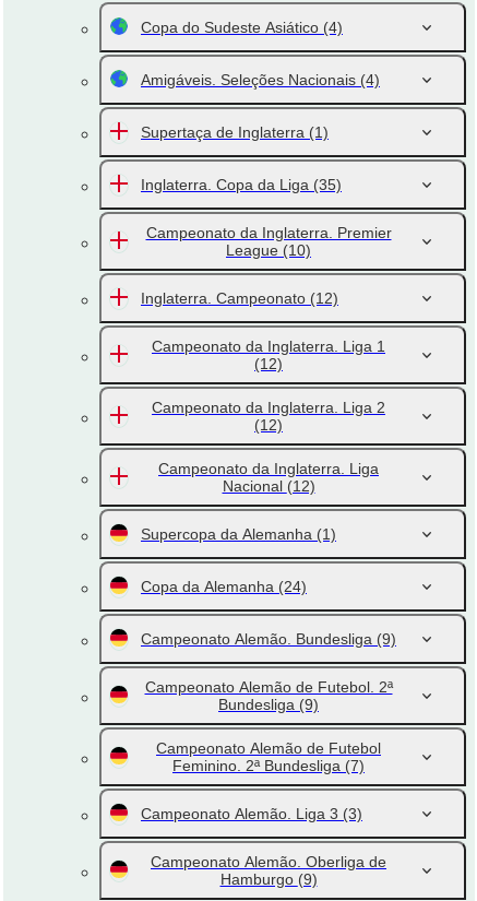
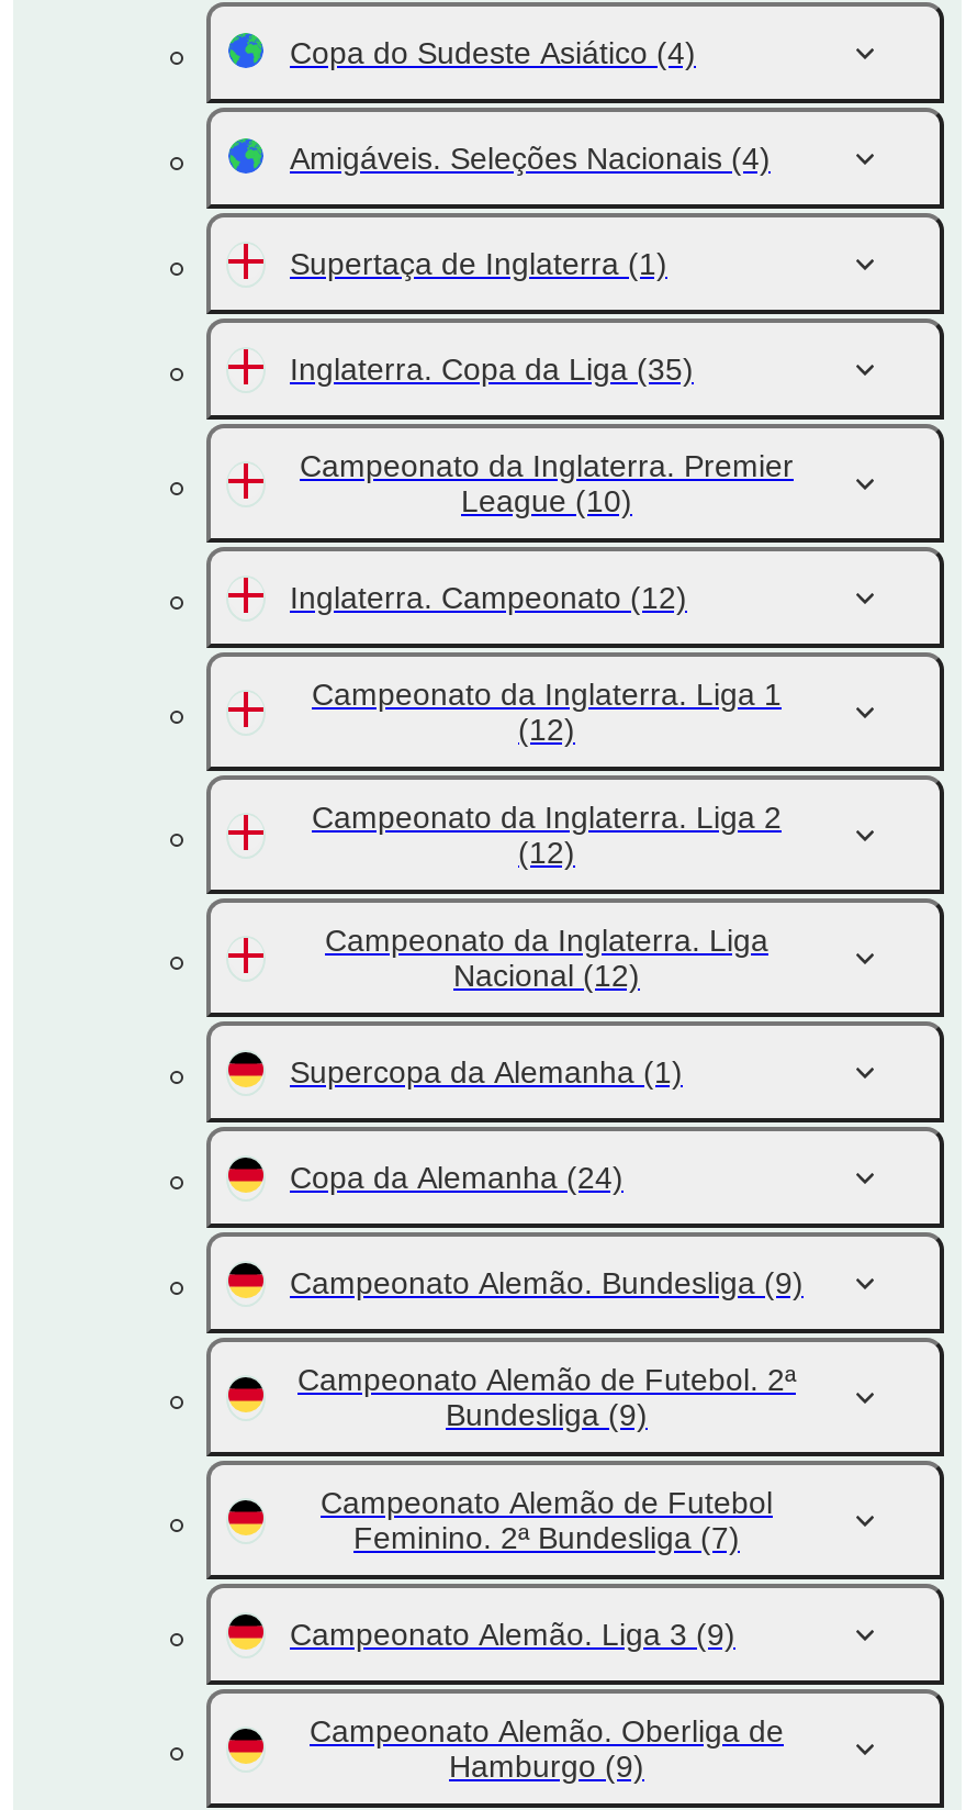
- Campeonato Alemão. Liga 3 (3)
+ Campeonato Alemão. Liga 3 (9)
